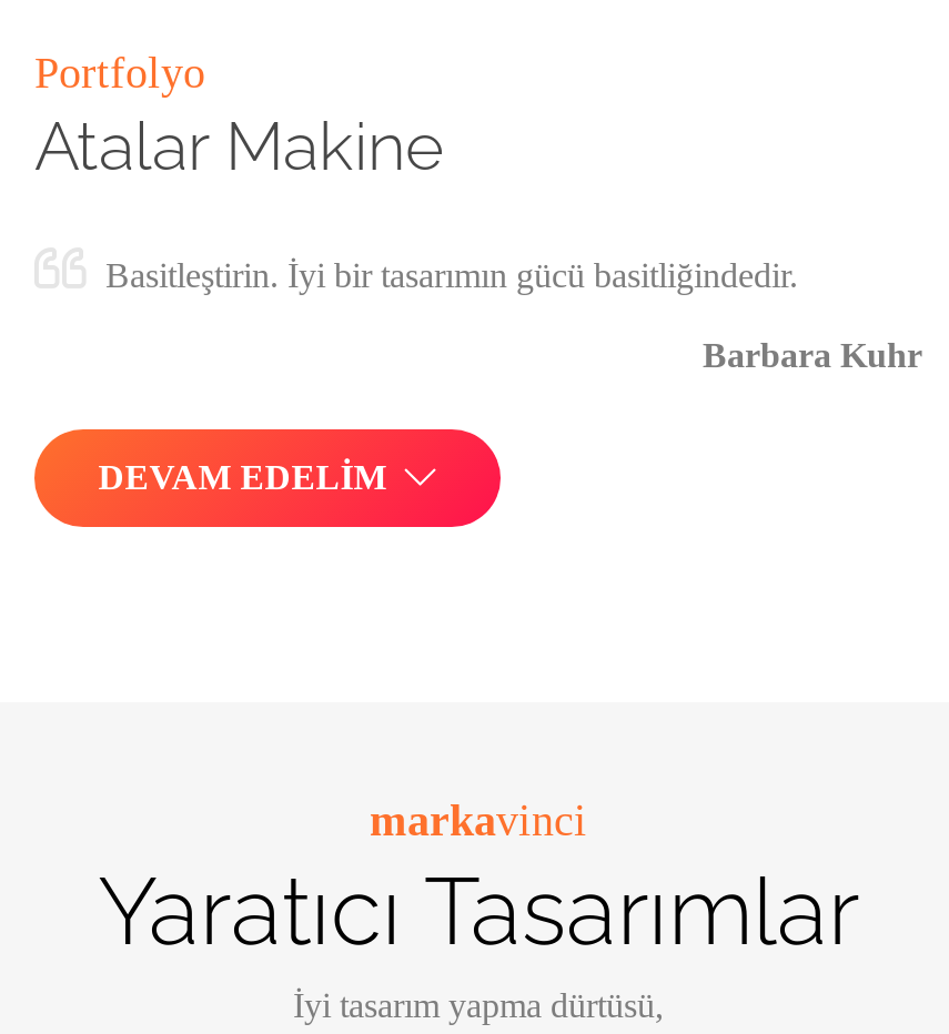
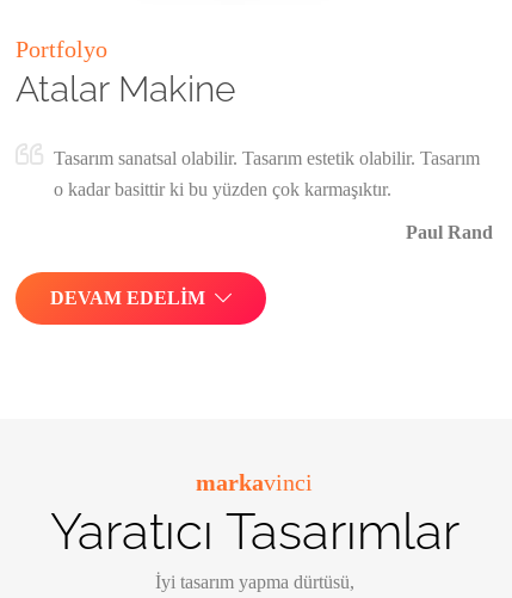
- Basitleştirin. İyi bir tasarımın gücü basitliğindedir.
- Barbara Kuhr
+ Tasarım sanatsal olabilir. Tasarım estetik olabilir. Tasarım
+ o kadar basittir ki bu yüzden çok karmaşıktır.
+ Paul Rand
